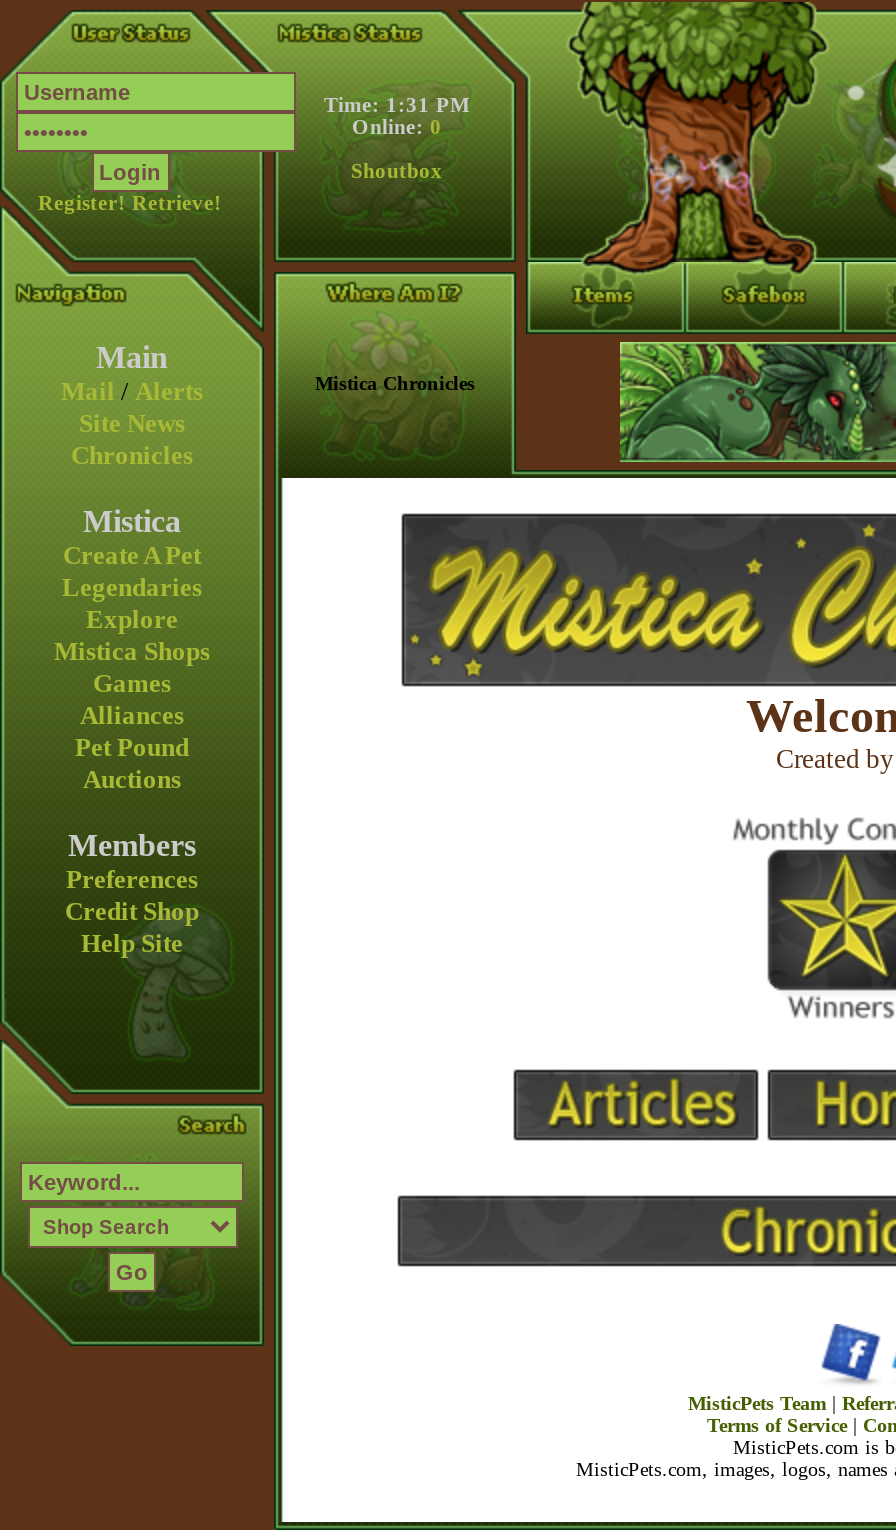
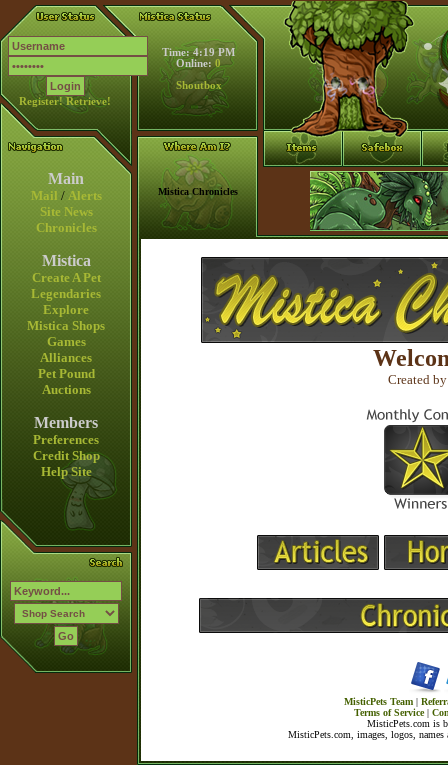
- Time: 1:31 PM
+ Time: 4:19 PM
